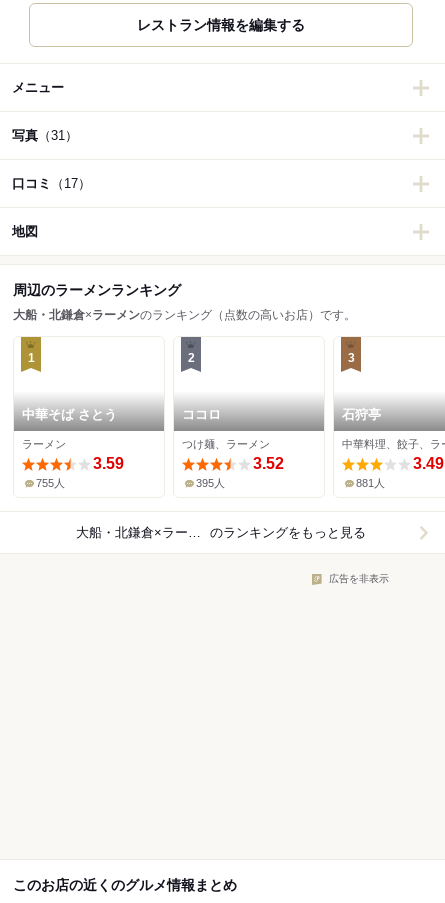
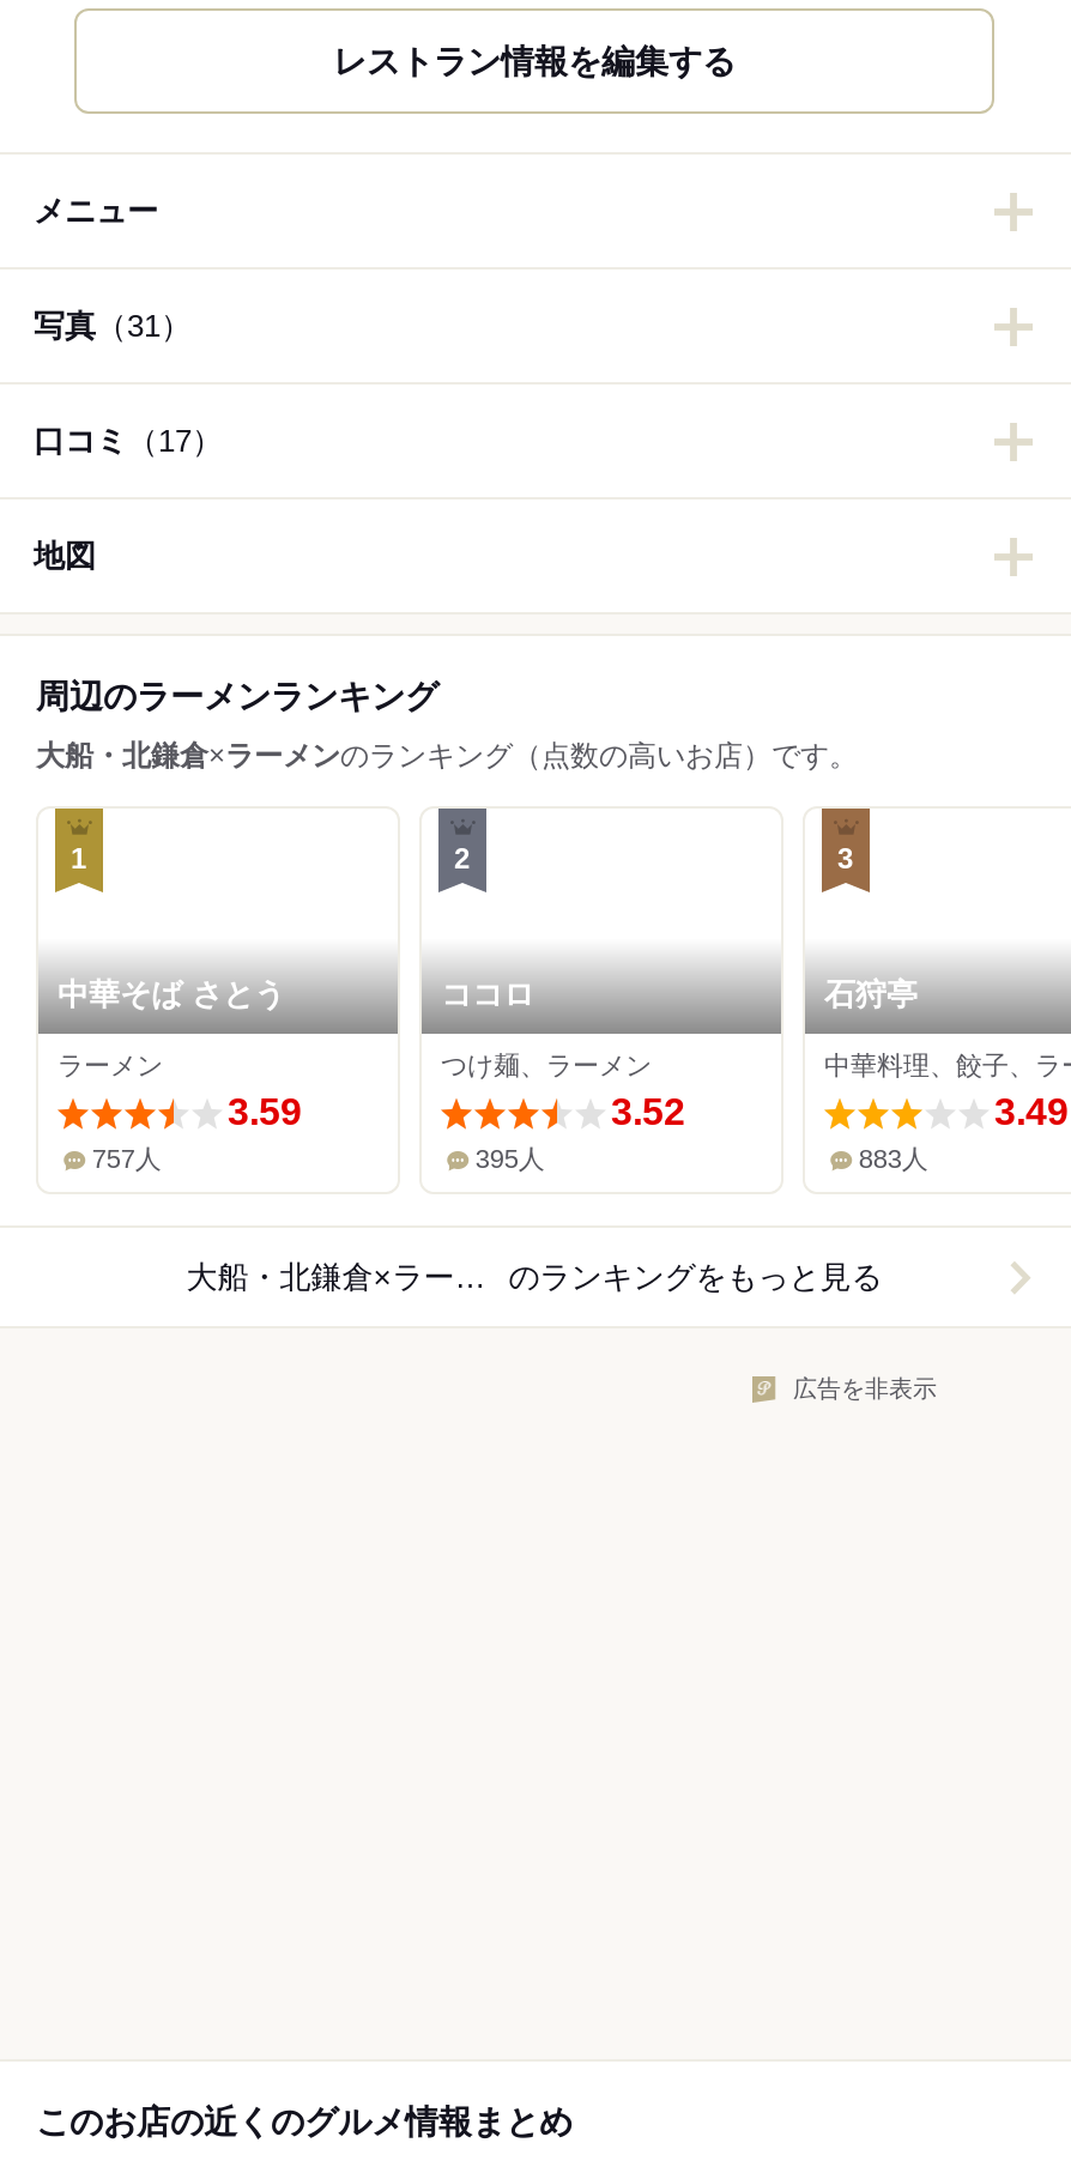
- 755人
+ 757人

- 881人
+ 883人
